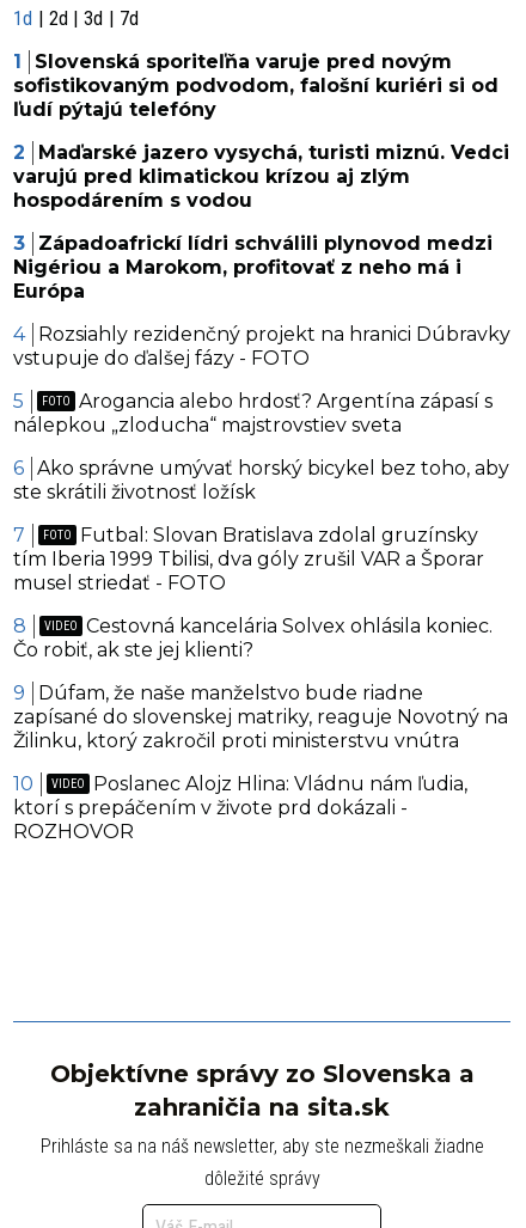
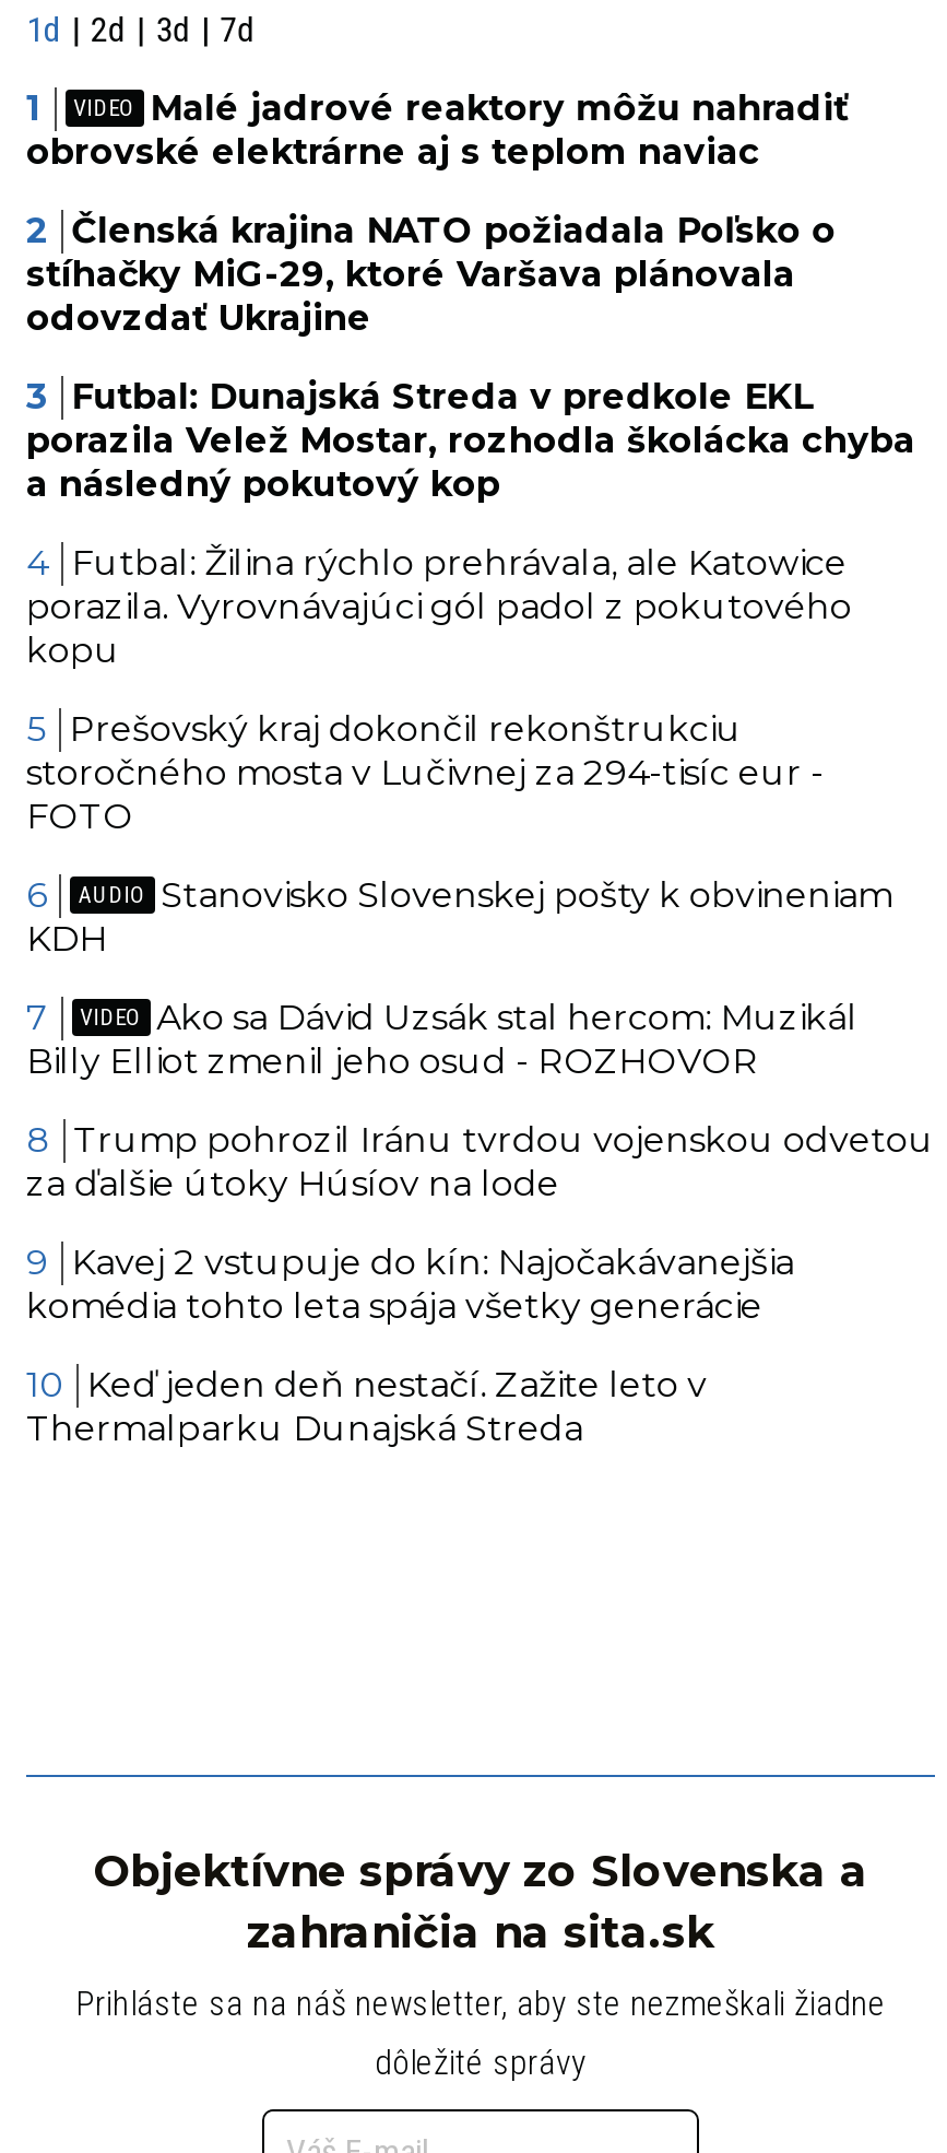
- Slovenská sporiteľňa varuje pred novým
- sofistikovaným podvodom, falošní kuriéri si od
- ľudí pýtajú telefóny
+ Malé jadrové reaktory môžu nahradiť
+ obrovské elektrárne aj s teplom naviac

- Maďarské jazero vysychá, turisti miznú. Vedci
- varujú pred klimatickou krízou aj zlým
- hospodárením s vodou
+ Členská krajina NATO požiadala Poľsko o
+ stíhačky MiG-29, ktoré Varšava plánovala
+ odovzdať Ukrajine

- Západoafrickí lídri schválili plynovod medzi
- Nigériou a Marokom, profitovať z neho má i
- Európa
+ Futbal: Dunajská Streda v predkole EKL
+ porazila Velež Mostar, rozhodla školácka chyba
+ a následný pokutový kop

- Rozsiahly rezidenčný projekt na hranici Dúbravky
- vstupuje do ďalšej fázy - FOTO
+ Futbal: Žilina rýchlo prehrávala, ale Katowice
+ porazila. Vyrovnávajúci gól padol z pokutového
+ kopu

- Arogancia alebo hrdosť? Argentína zápasí s
- nálepkou „zloducha“ majstrovstiev sveta
+ Prešovský kraj dokončil rekonštrukciu
+ storočného mosta v Lučivnej za 294-tisíc eur -
+ FOTO

- Ako správne umývať horský bicykel bez toho, aby
- ste skrátili životnosť ložísk
+ Stanovisko Slovenskej pošty k obvineniam
+ KDH

- Futbal: Slovan Bratislava zdolal gruzínsky
- tím Iberia 1999 Tbilisi, dva góly zrušil VAR a Šporar
- musel striedať - FOTO
+ Ako sa Dávid Uzsák stal hercom: Muzikál
+ Billy Elliot zmenil jeho osud - ROZHOVOR

- Cestovná kancelária Solvex ohlásila koniec.
- Čo robiť, ak ste jej klienti?
+ Trump pohrozil Iránu tvrdou vojenskou odvetou
+ za ďalšie útoky Húsíov na lode

- Dúfam, že naše manželstvo bude riadne
- zapísané do slovenskej matriky, reaguje Novotný na
- Žilinku, ktorý zakročil proti ministerstvu vnútra
+ Kavej 2 vstupuje do kín: Najočakávanejšia
+ komédia tohto leta spája všetky generácie

- Poslanec Alojz Hlina: Vládnu nám ľudia,
- ktorí s prepáčením v živote prd dokázali -
- ROZHOVOR
+ Keď jeden deň nestačí. Zažite leto v
+ Thermalparku Dunajská Streda
